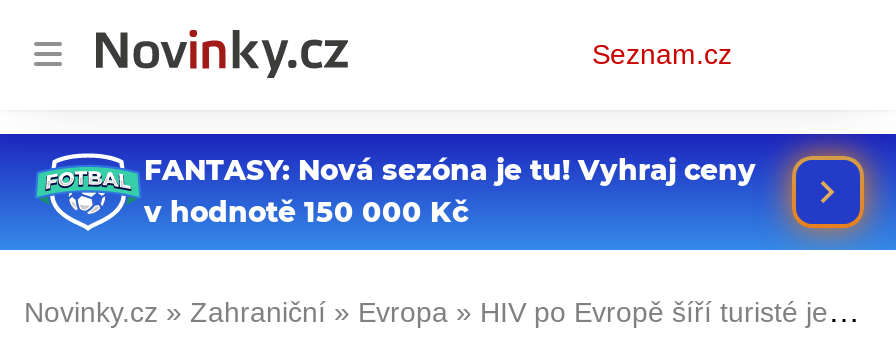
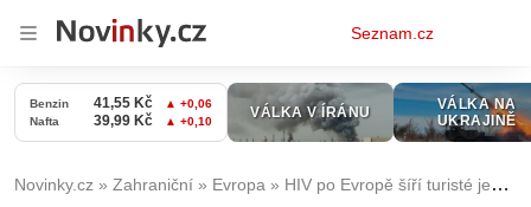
- [image]
+ [image]
